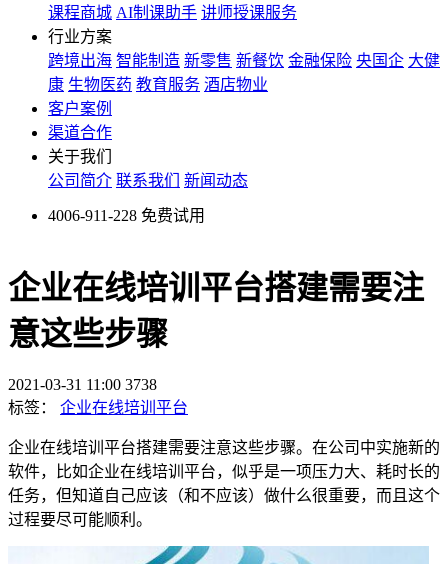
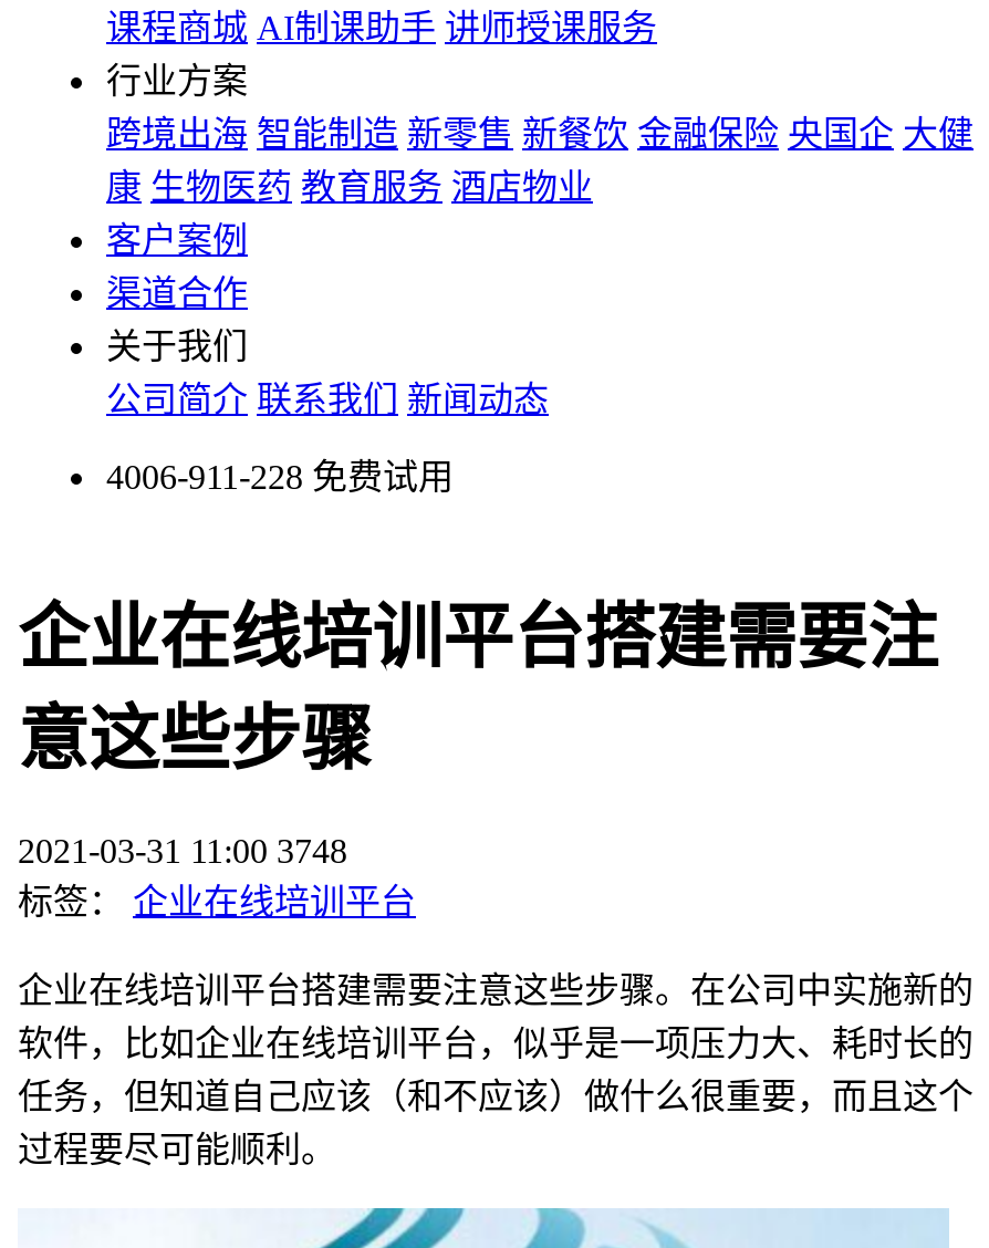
- 2021-03-31 11:00 3738
+ 2021-03-31 11:00 3748
